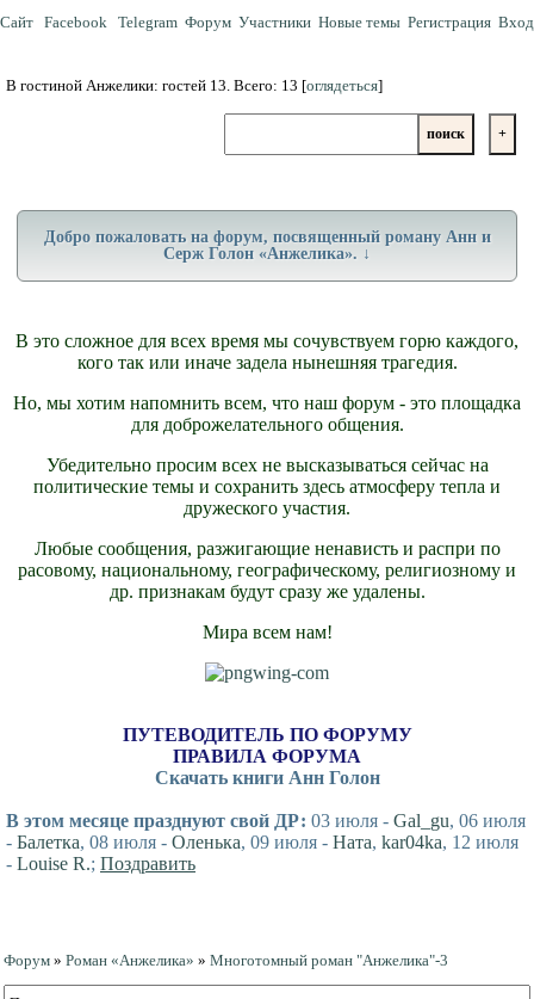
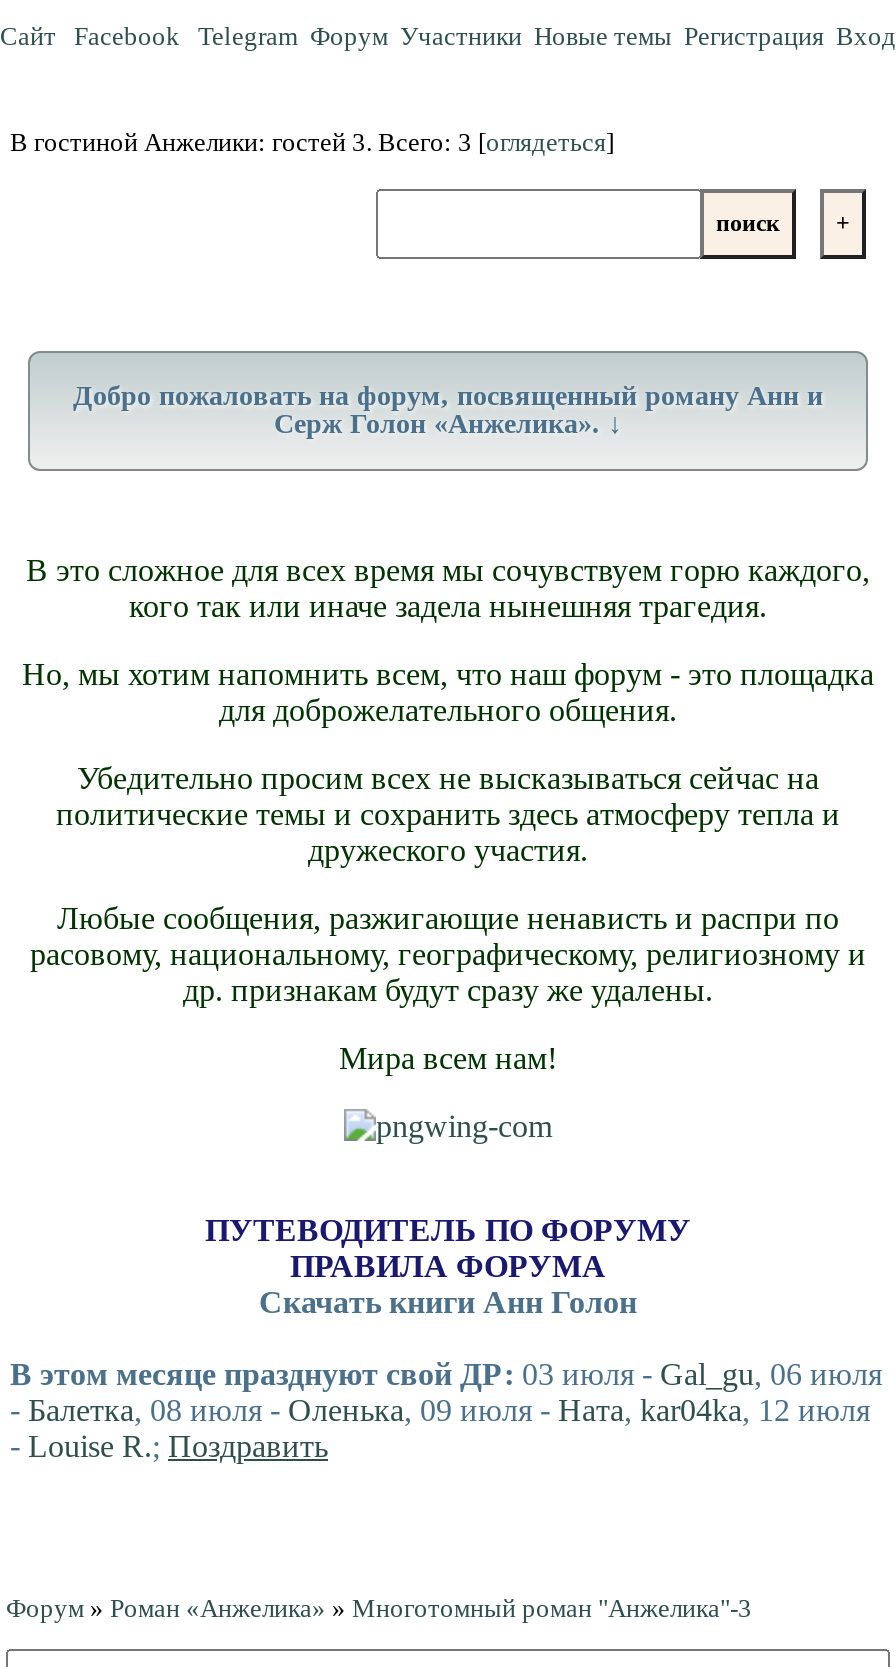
- В гостиной Анжелики: гостей 13. Всего: 13 [оглядеться]
+ В гостиной Анжелики: гостей 3. Всего: 3 [оглядеться]
